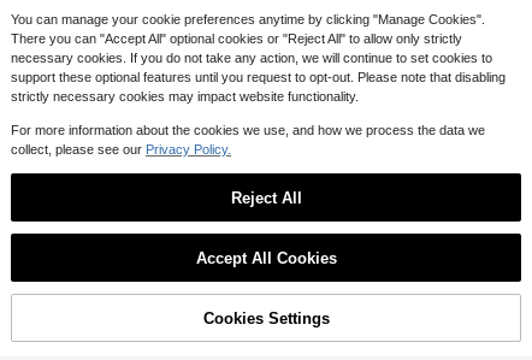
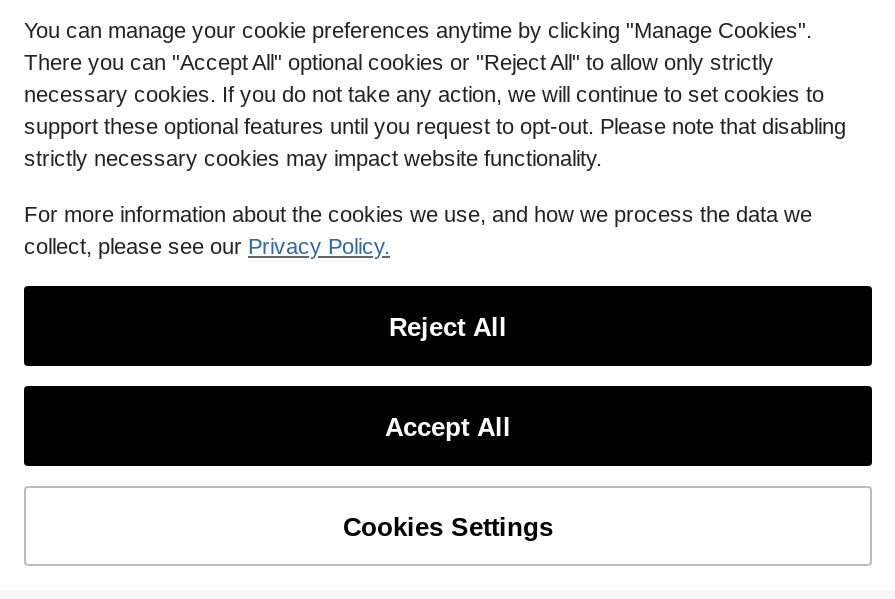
- Accept All Cookies
+ Accept All
